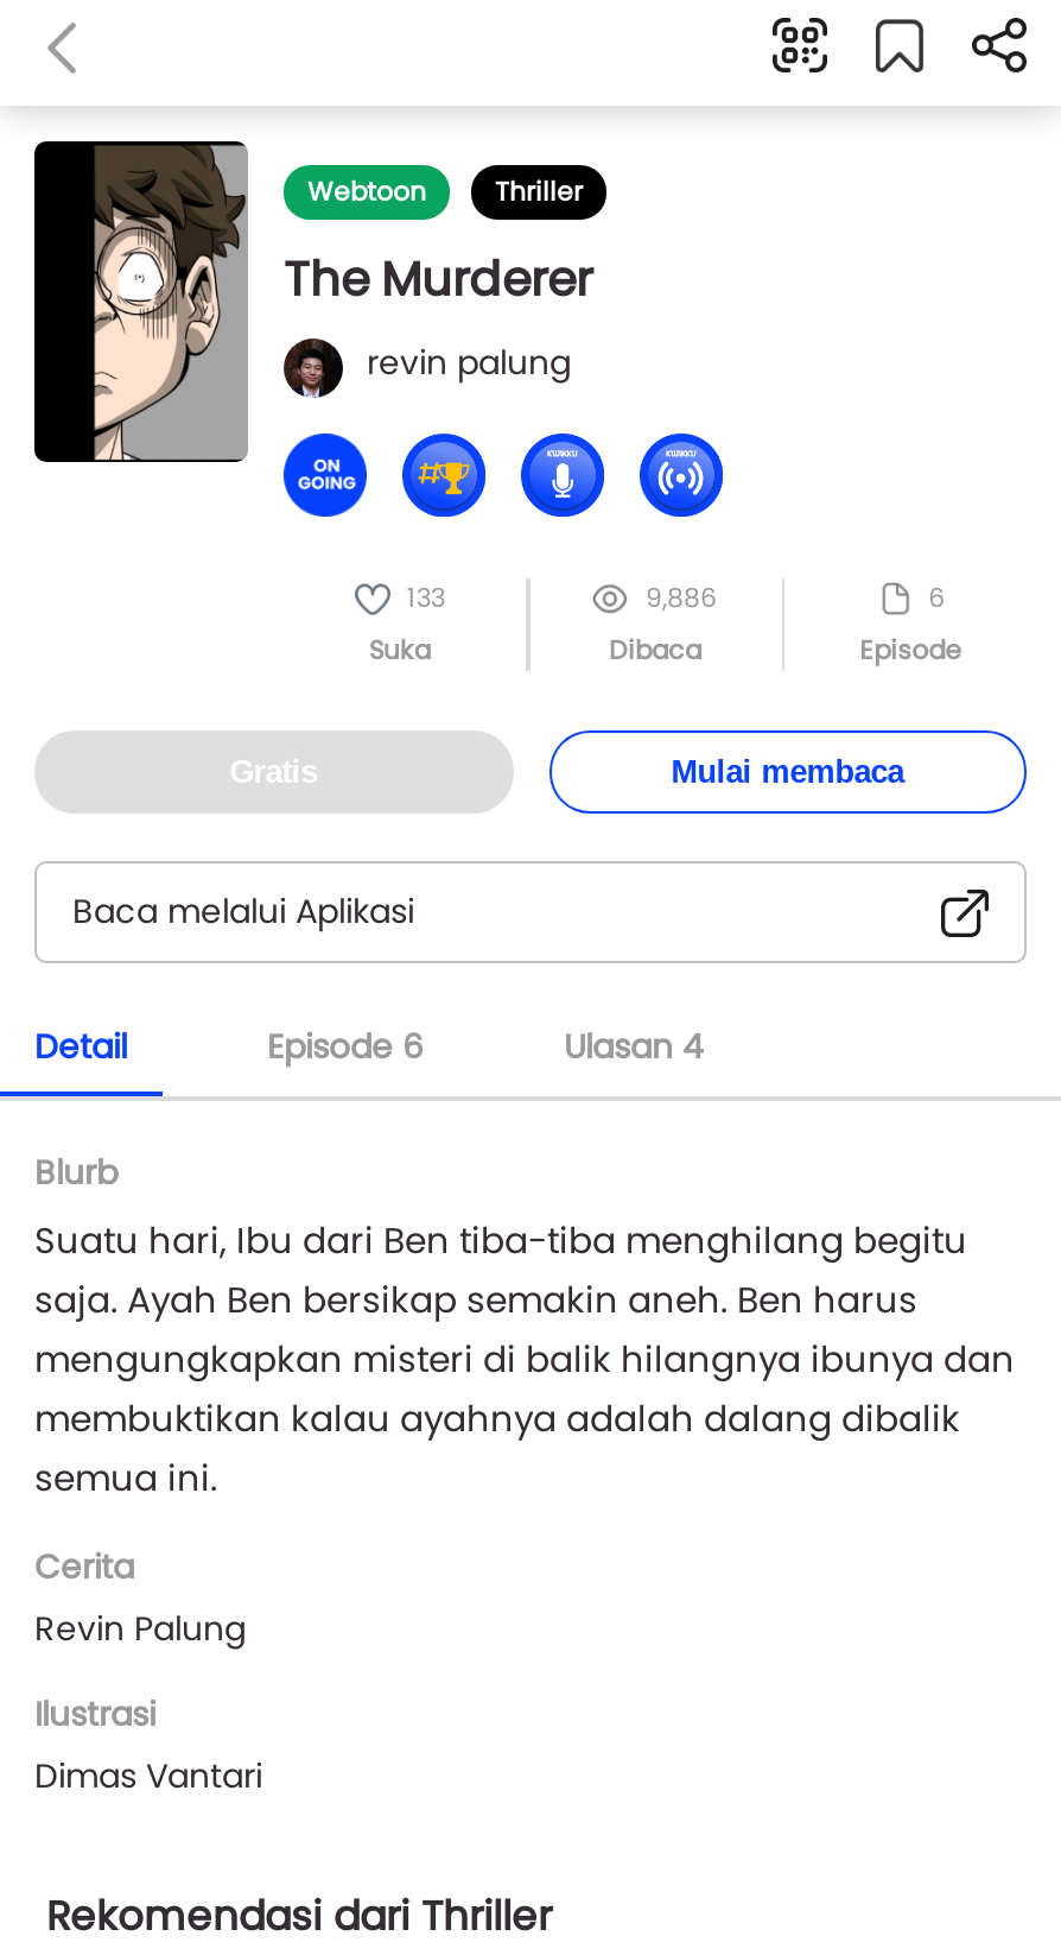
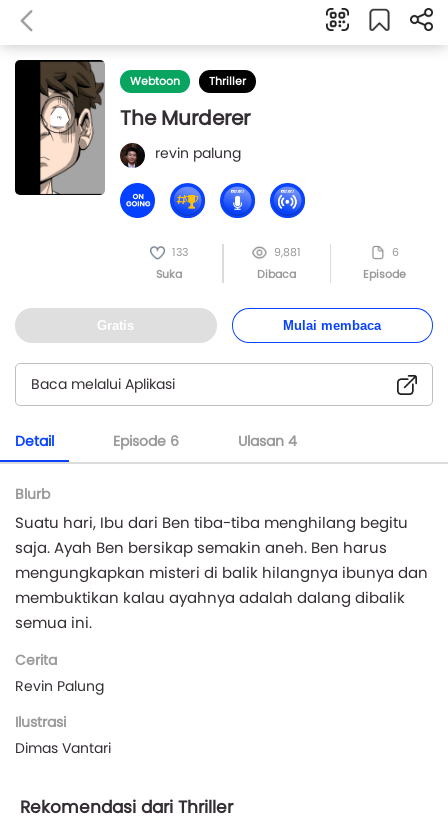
- 9,886
+ 9,881
